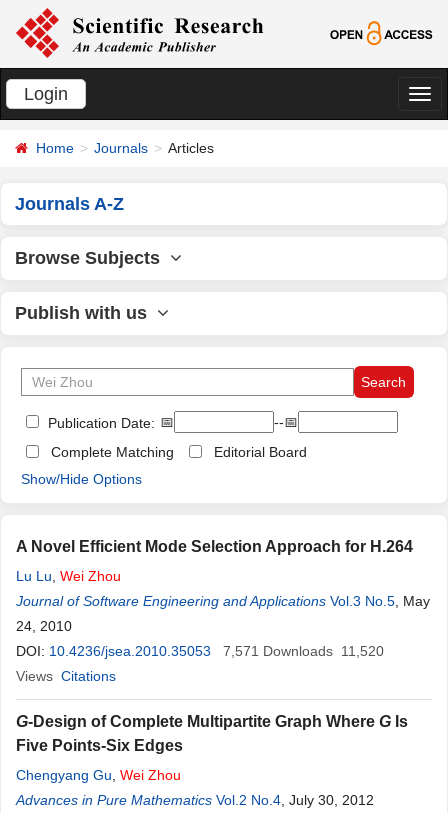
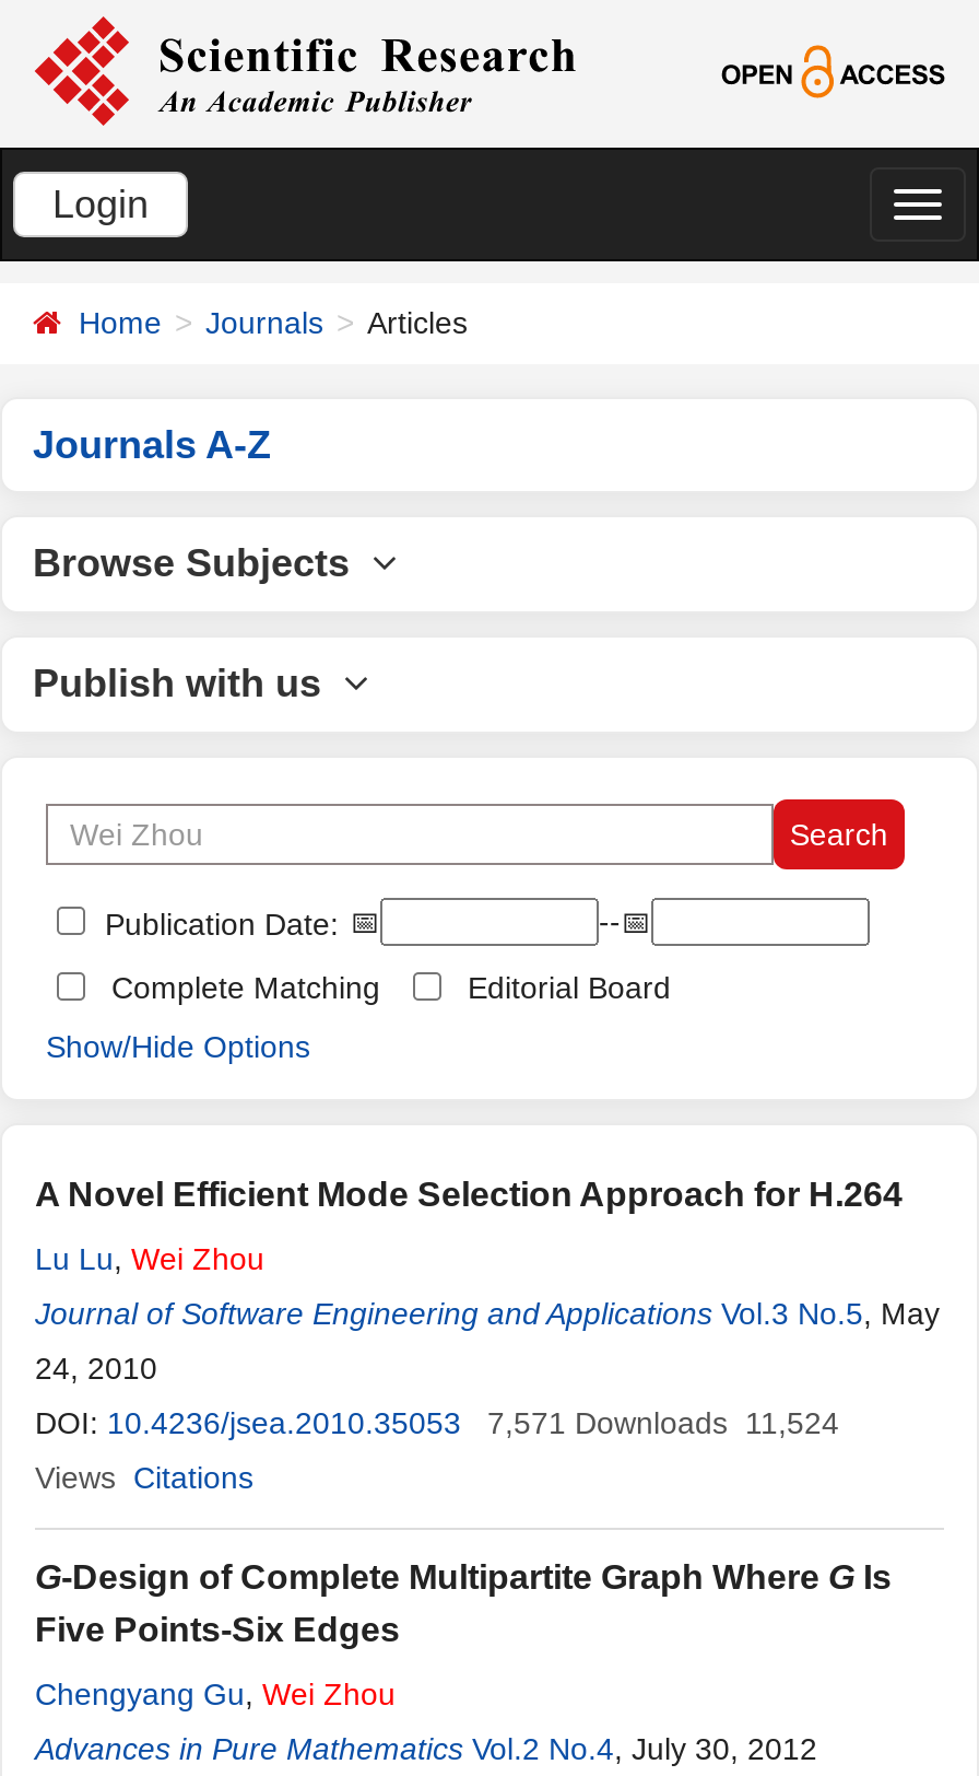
- DOI: 10.4236/jsea.2010.35053 7,571 Downloads 11,520
+ DOI: 10.4236/jsea.2010.35053 7,571 Downloads 11,524
